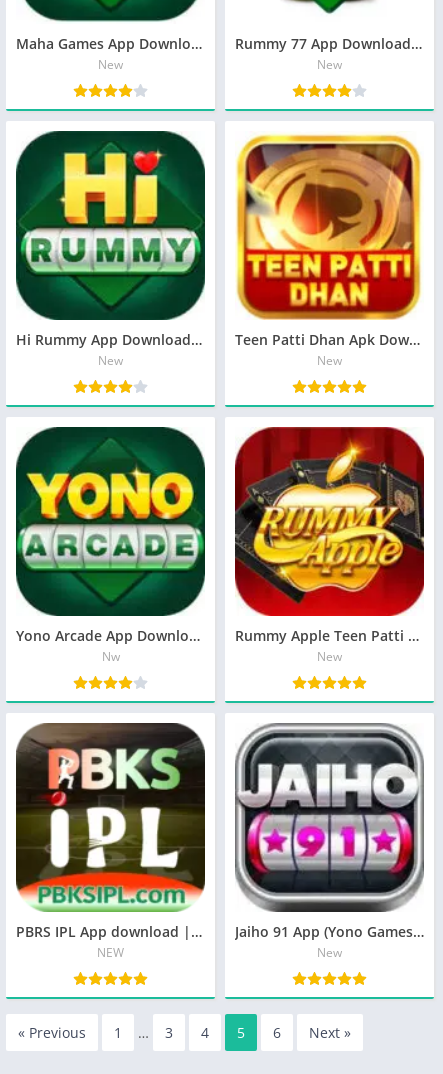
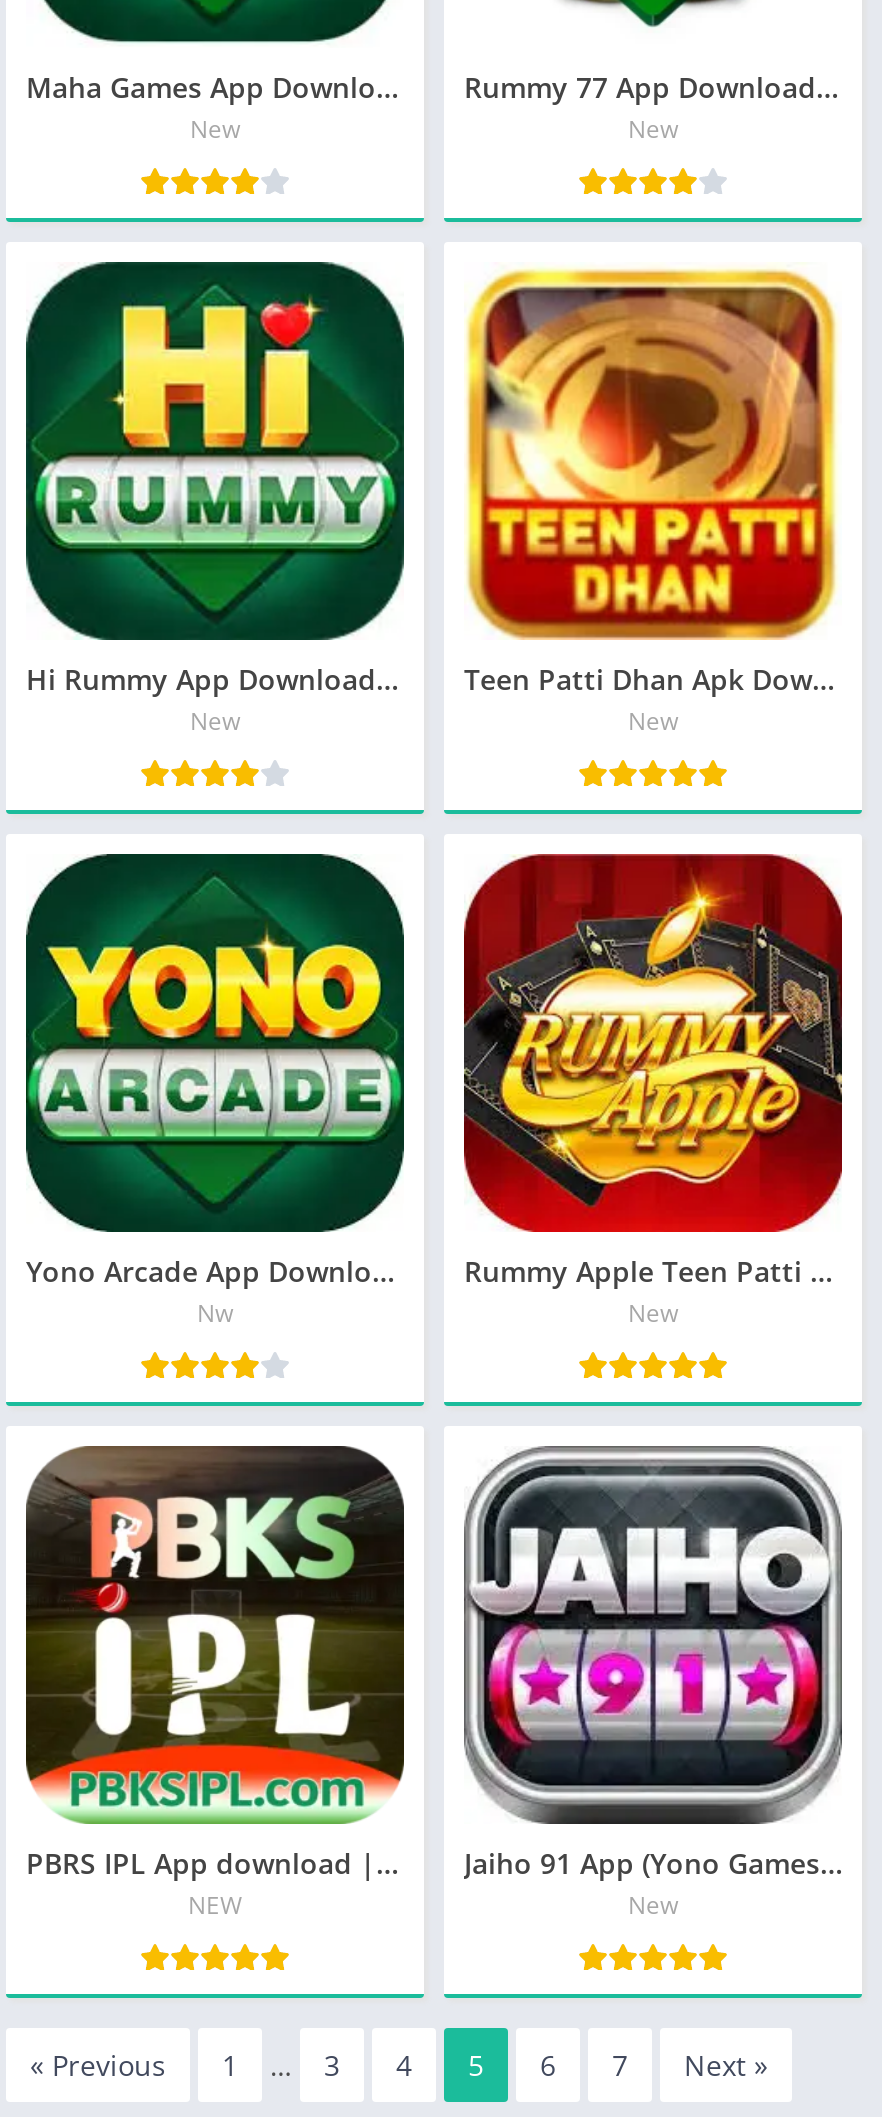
+ 7
